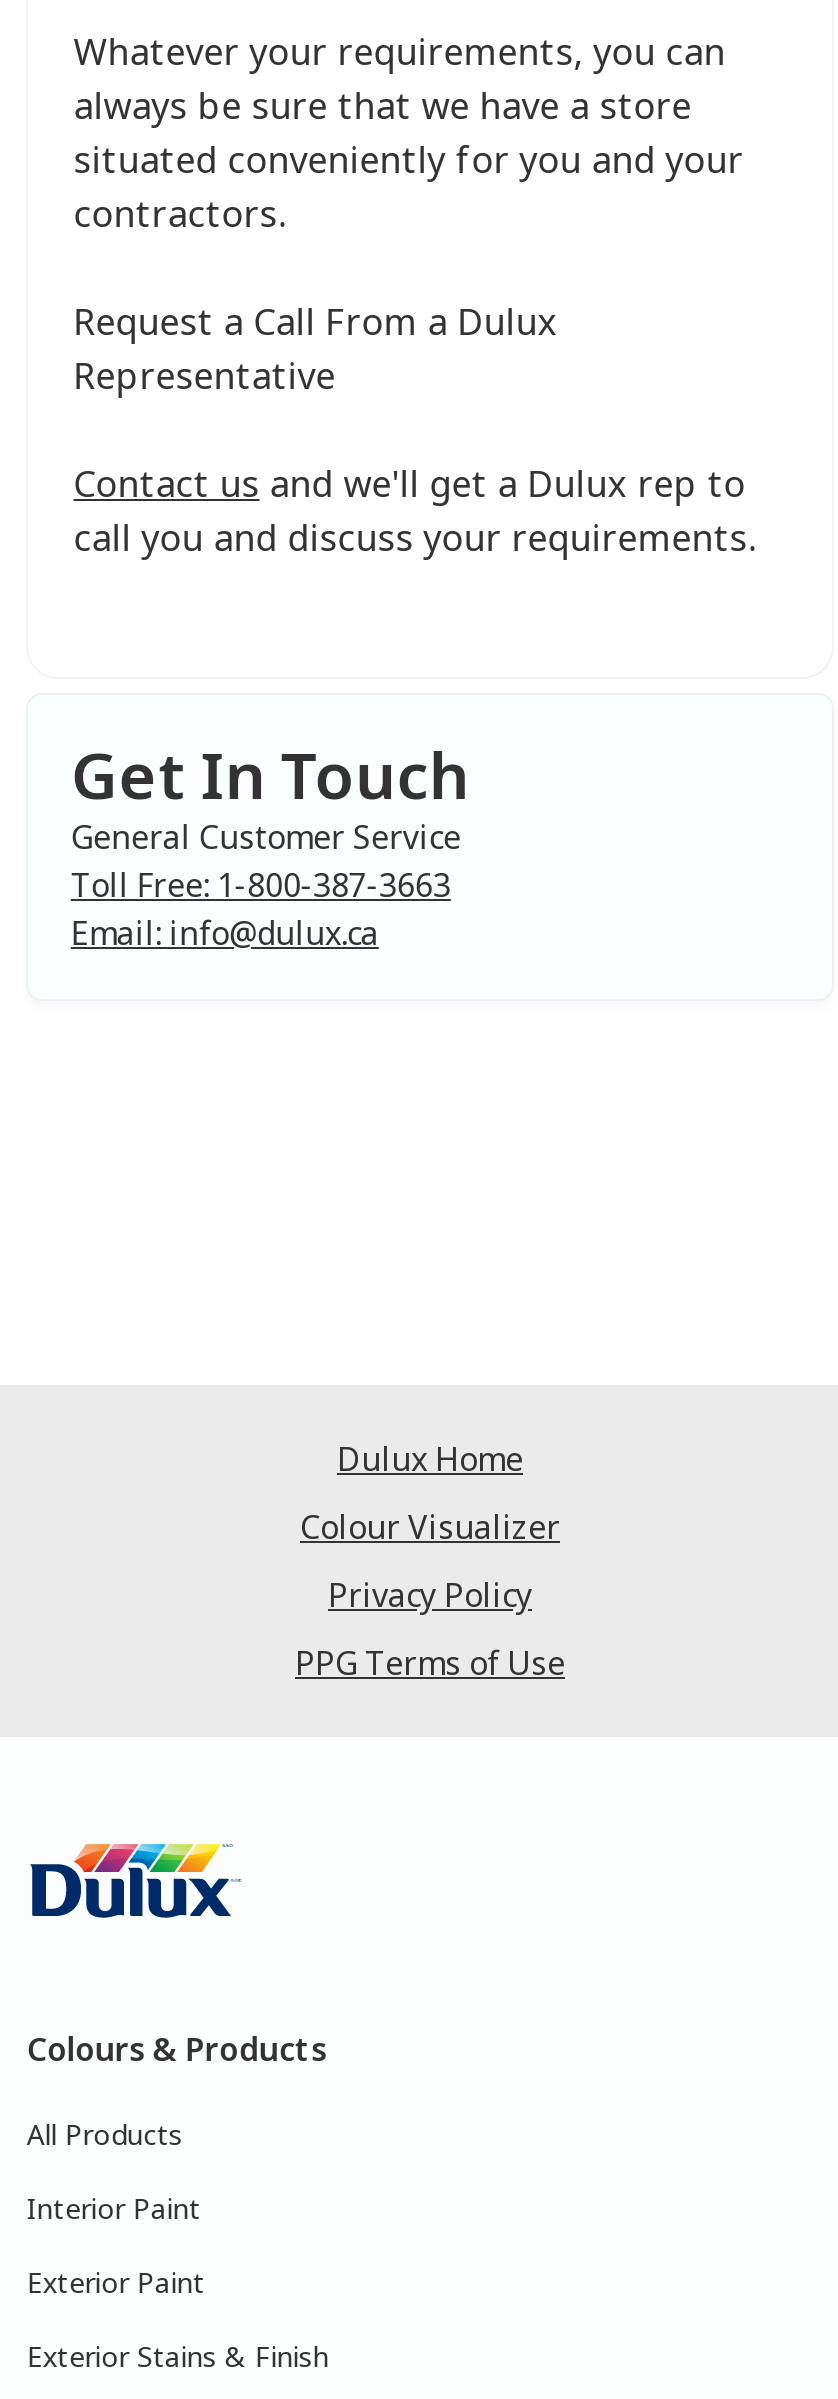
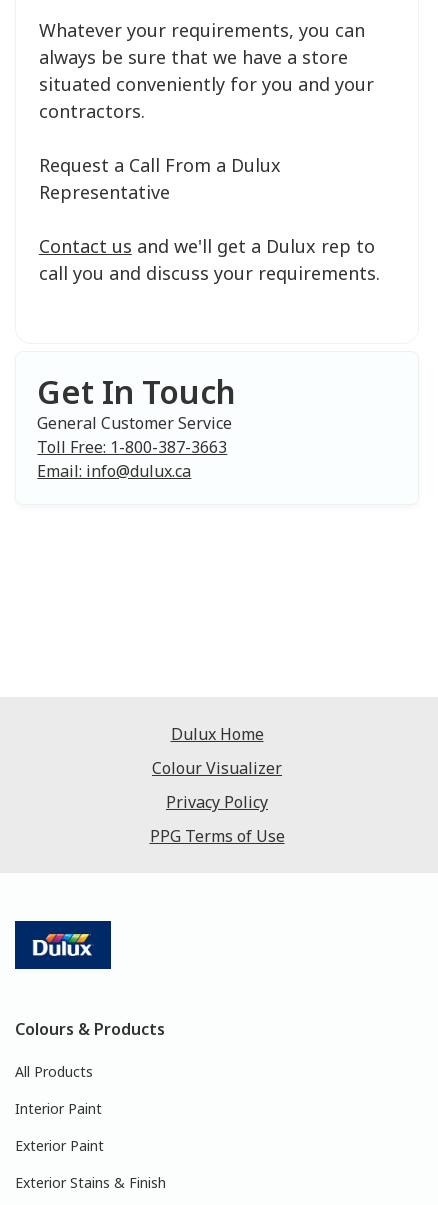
- [image]
+ [image]
